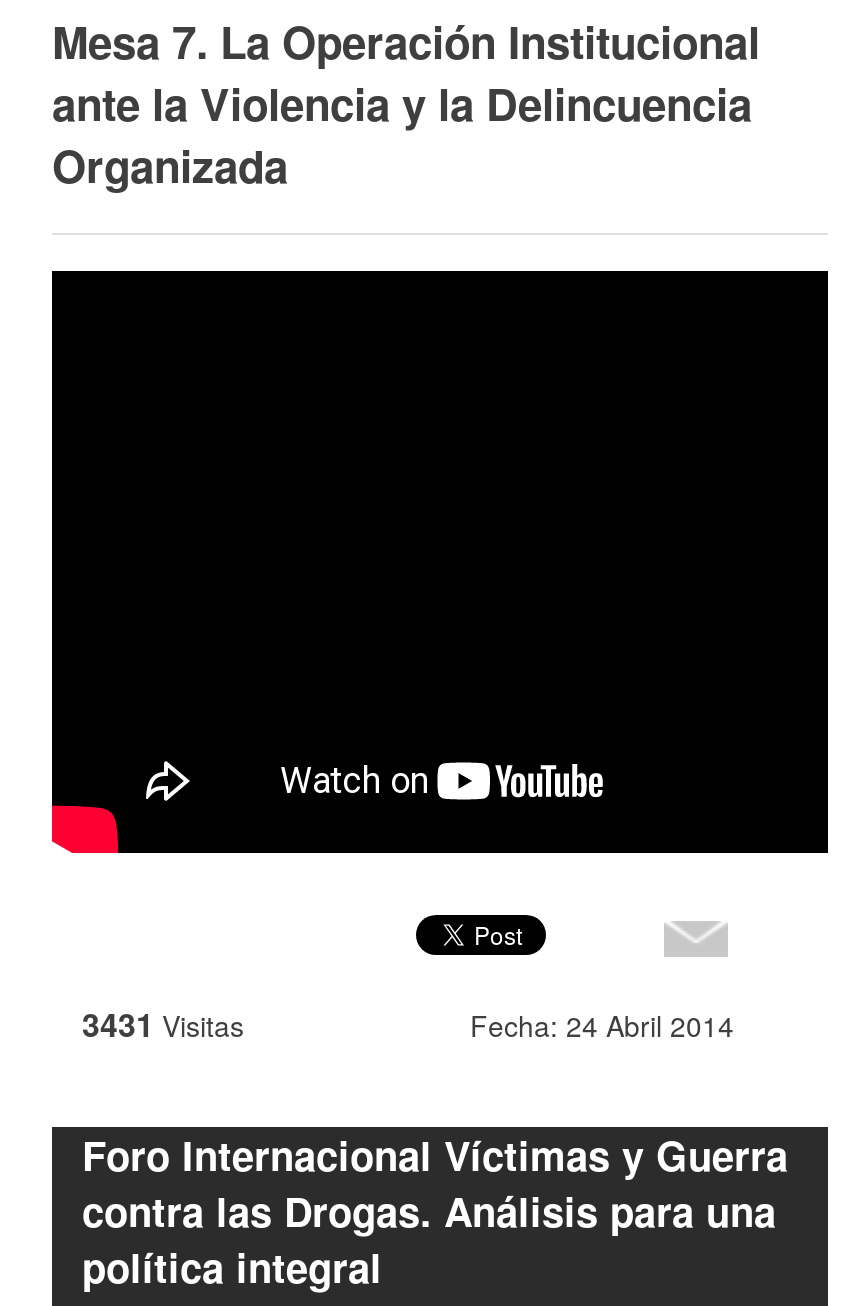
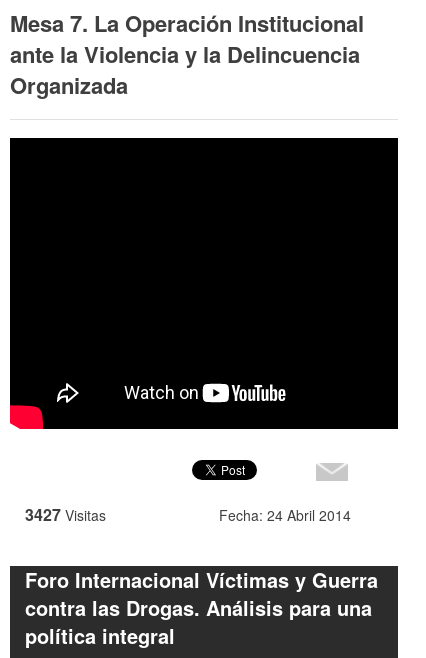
- 3431 Visitas
+ 3427 Visitas
